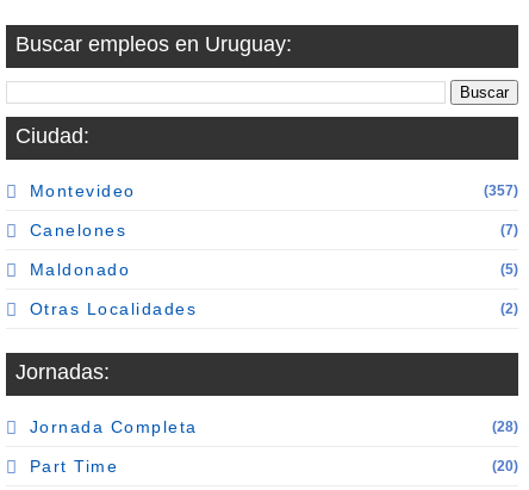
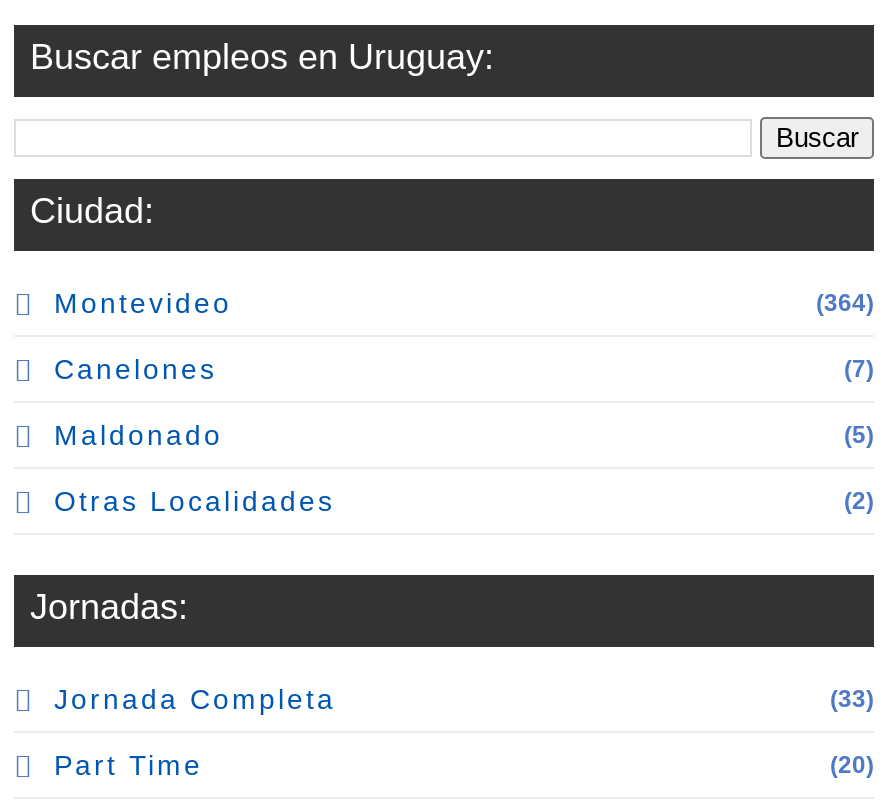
- (357)
+ (364)

- (28)
+ (33)
